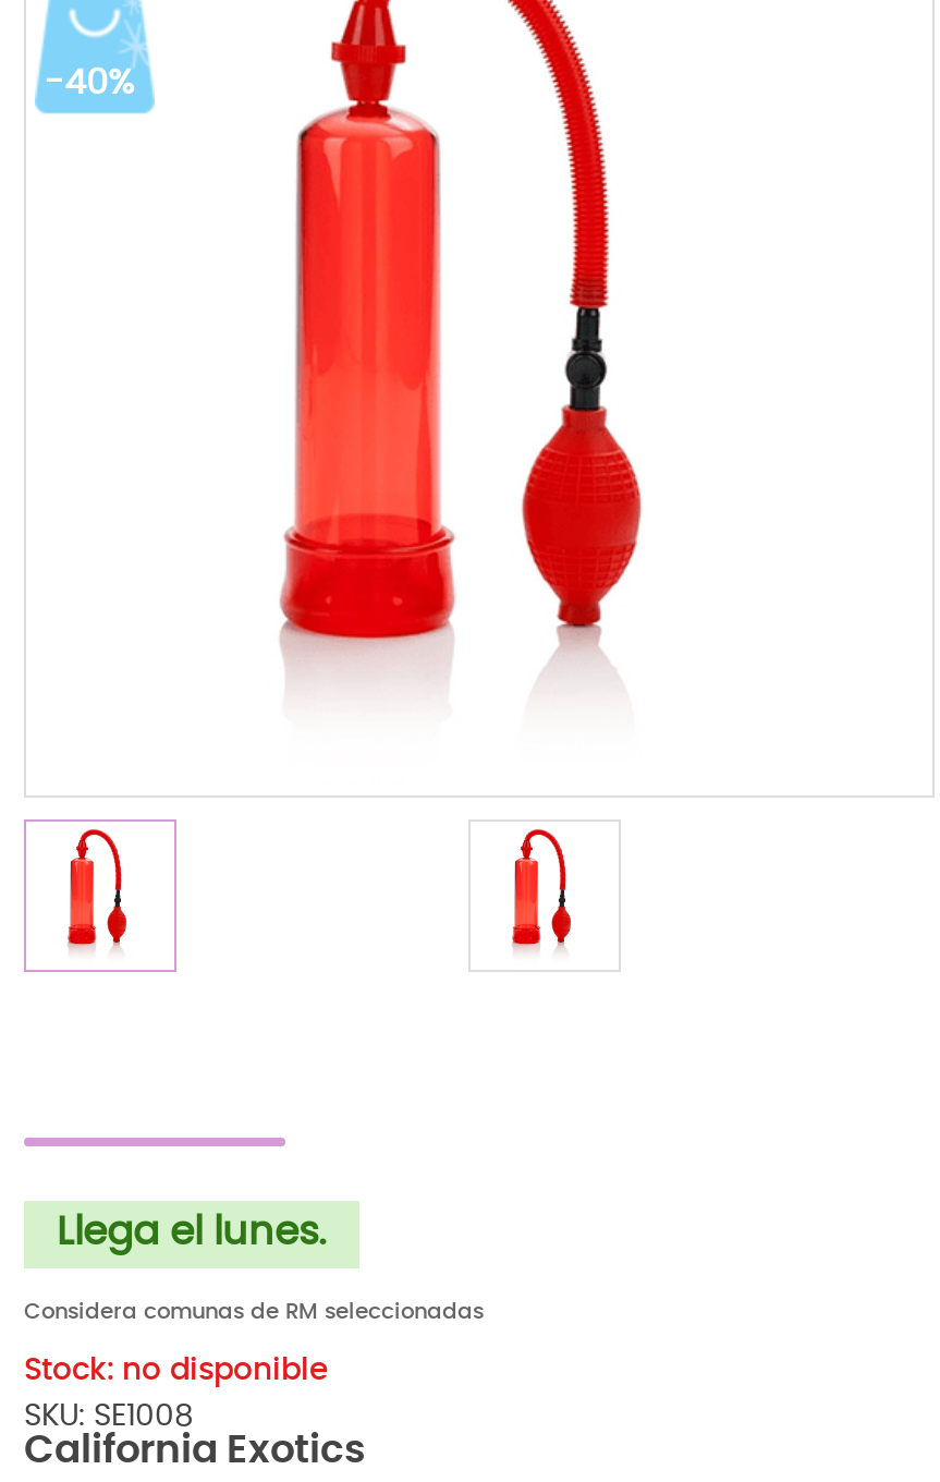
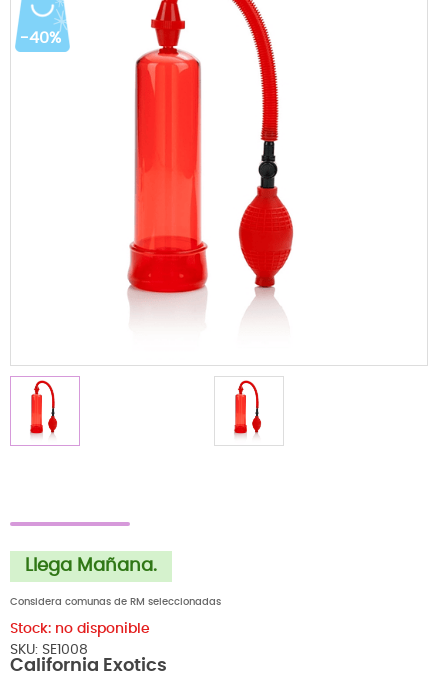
- Llega el lunes.
+ Llega Mañana.
